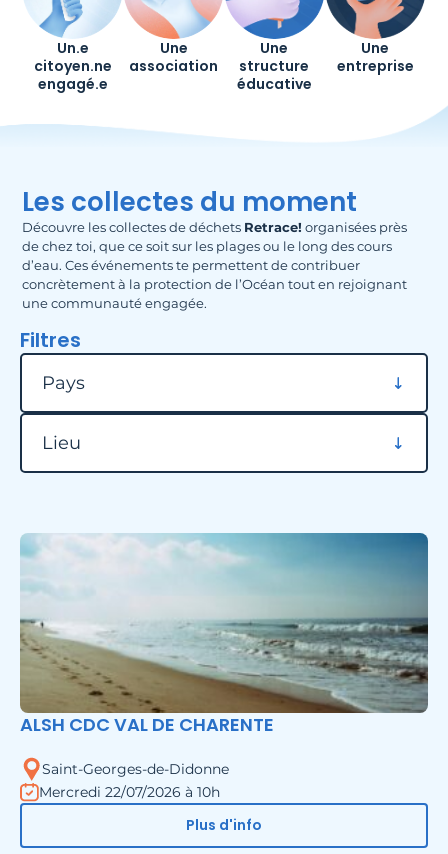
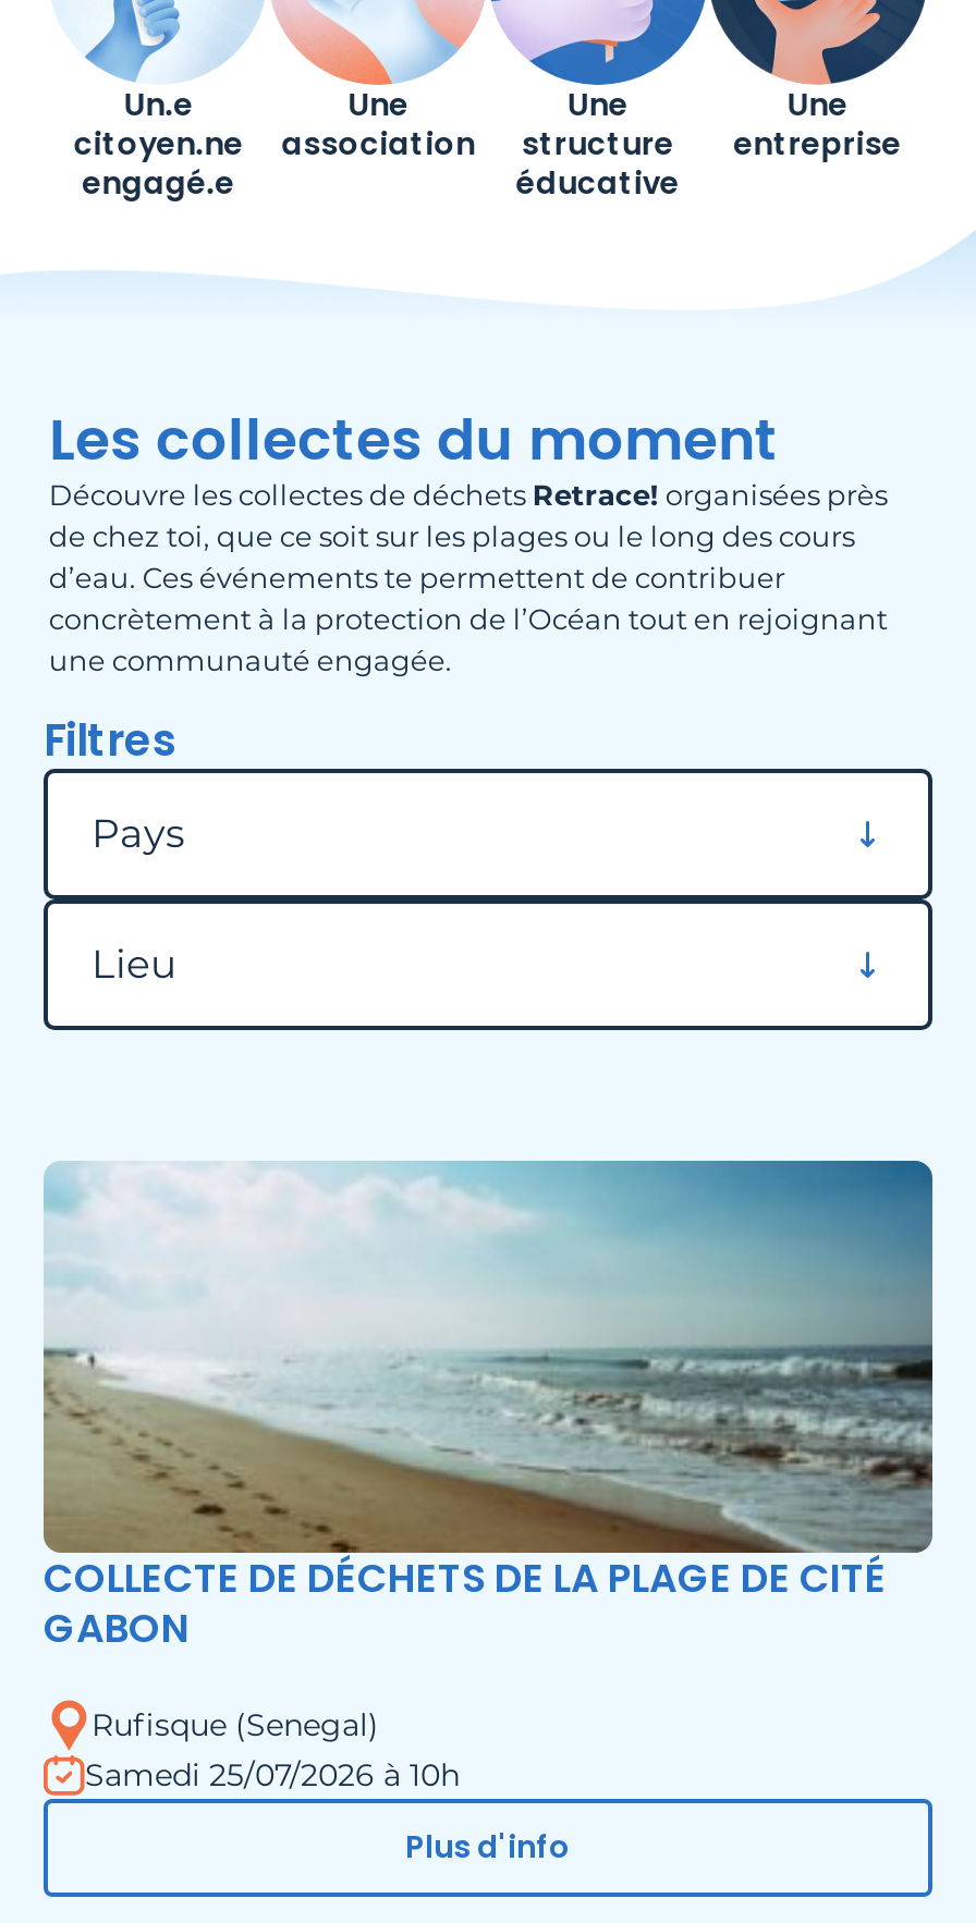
- ALSH CDC VAL DE CHARENTE
+ COLLECTE DE DÉCHETS DE LA PLAGE DE CITÉ
+ GABON

- Saint-Georges-de-Didonne
- Mercredi 22/07/2026 à 10h
+ Rufisque (Senegal)
+ Samedi 25/07/2026 à 10h
